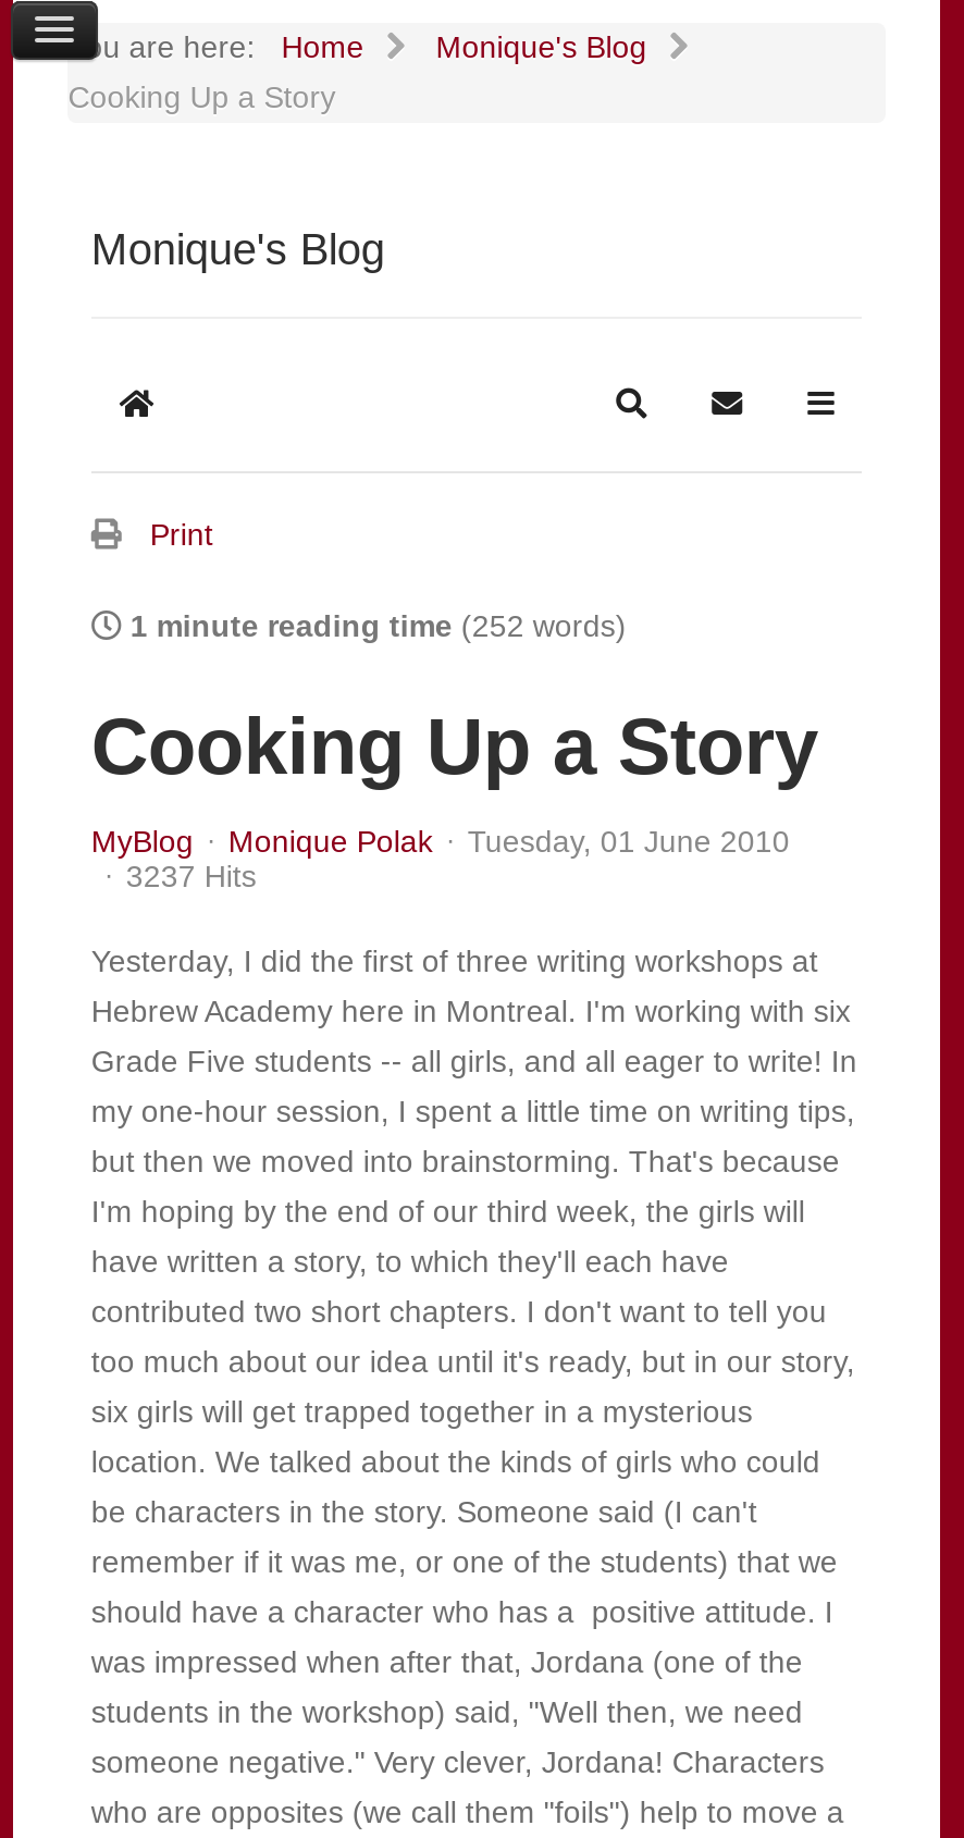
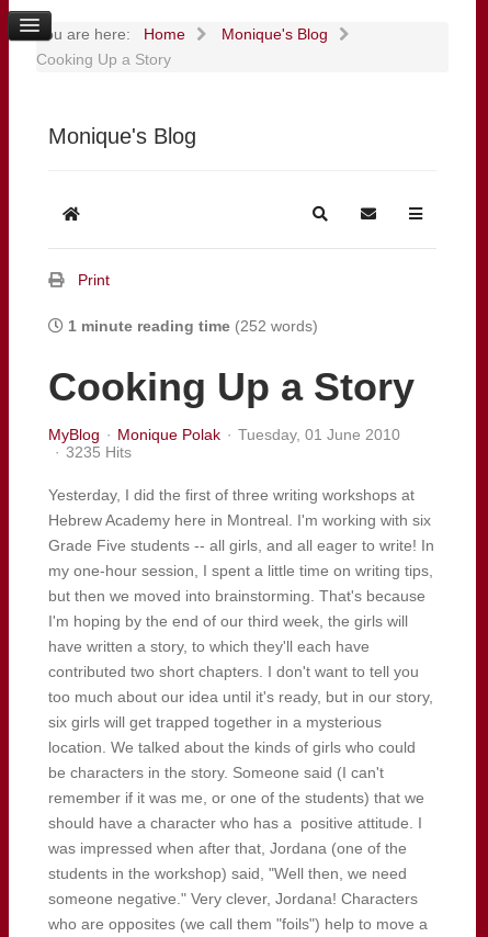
- 3237 Hits
+ 3235 Hits
